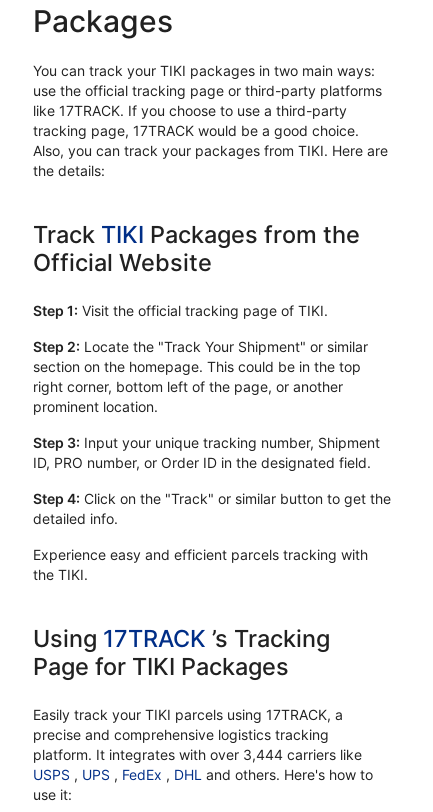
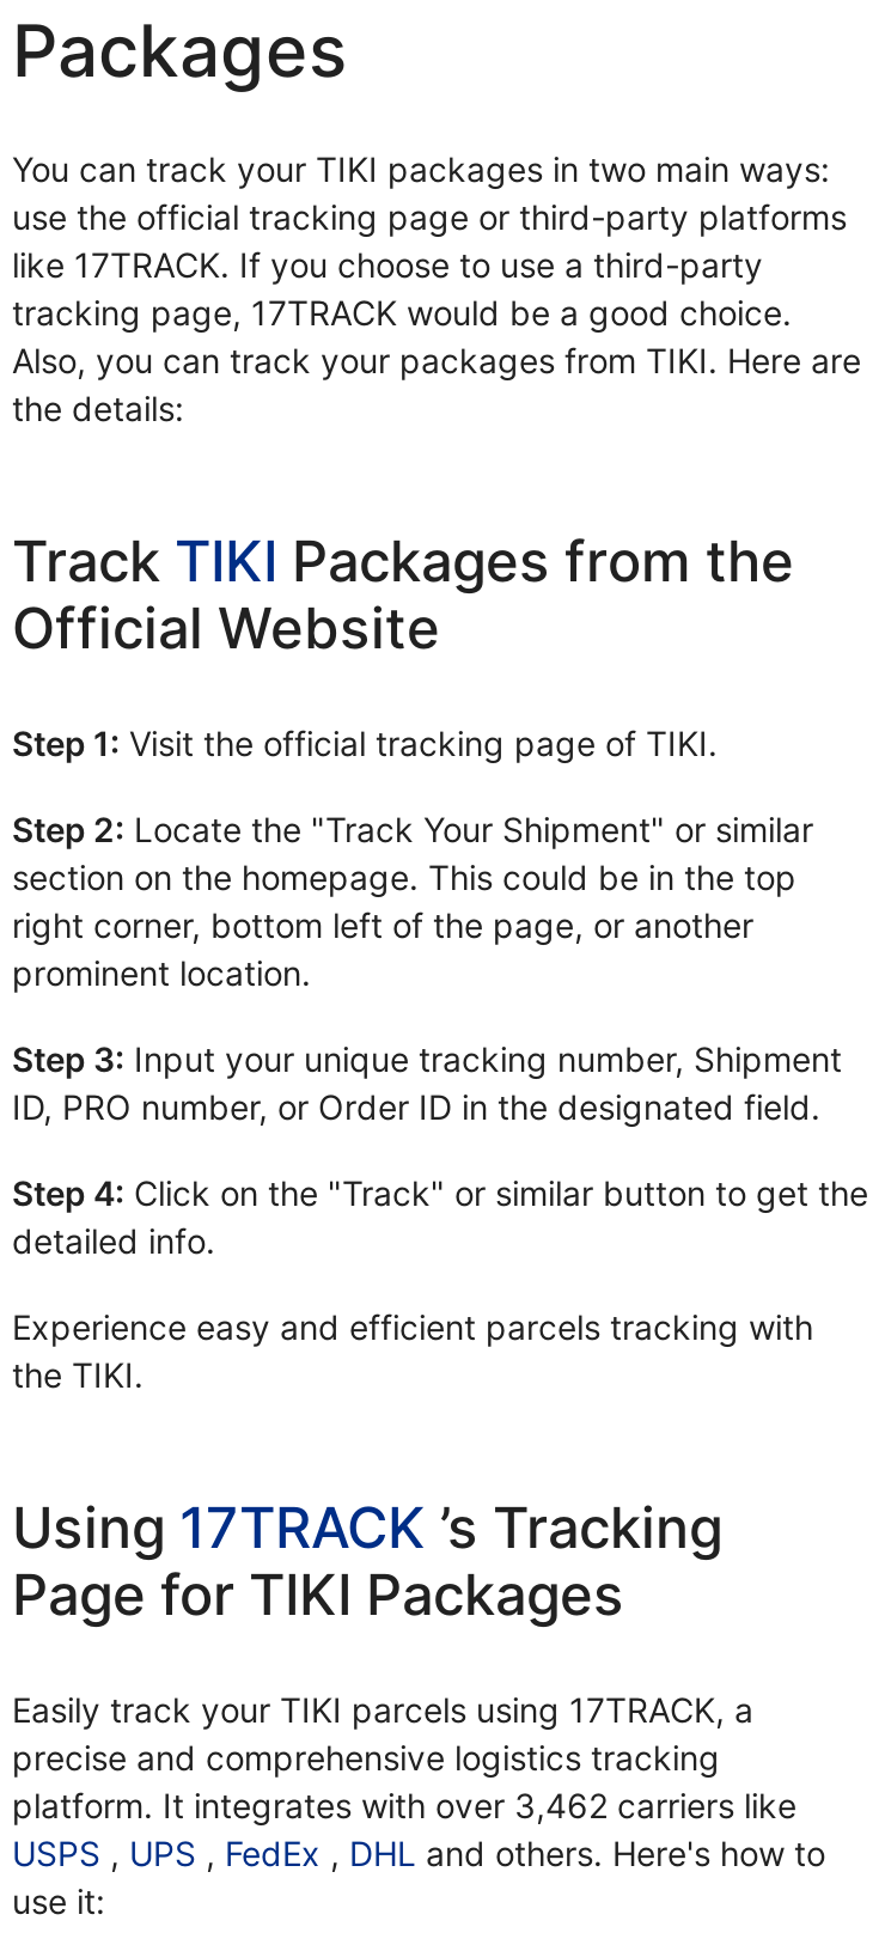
- platform. It integrates with over 3,444 carriers like
+ platform. It integrates with over 3,462 carriers like
